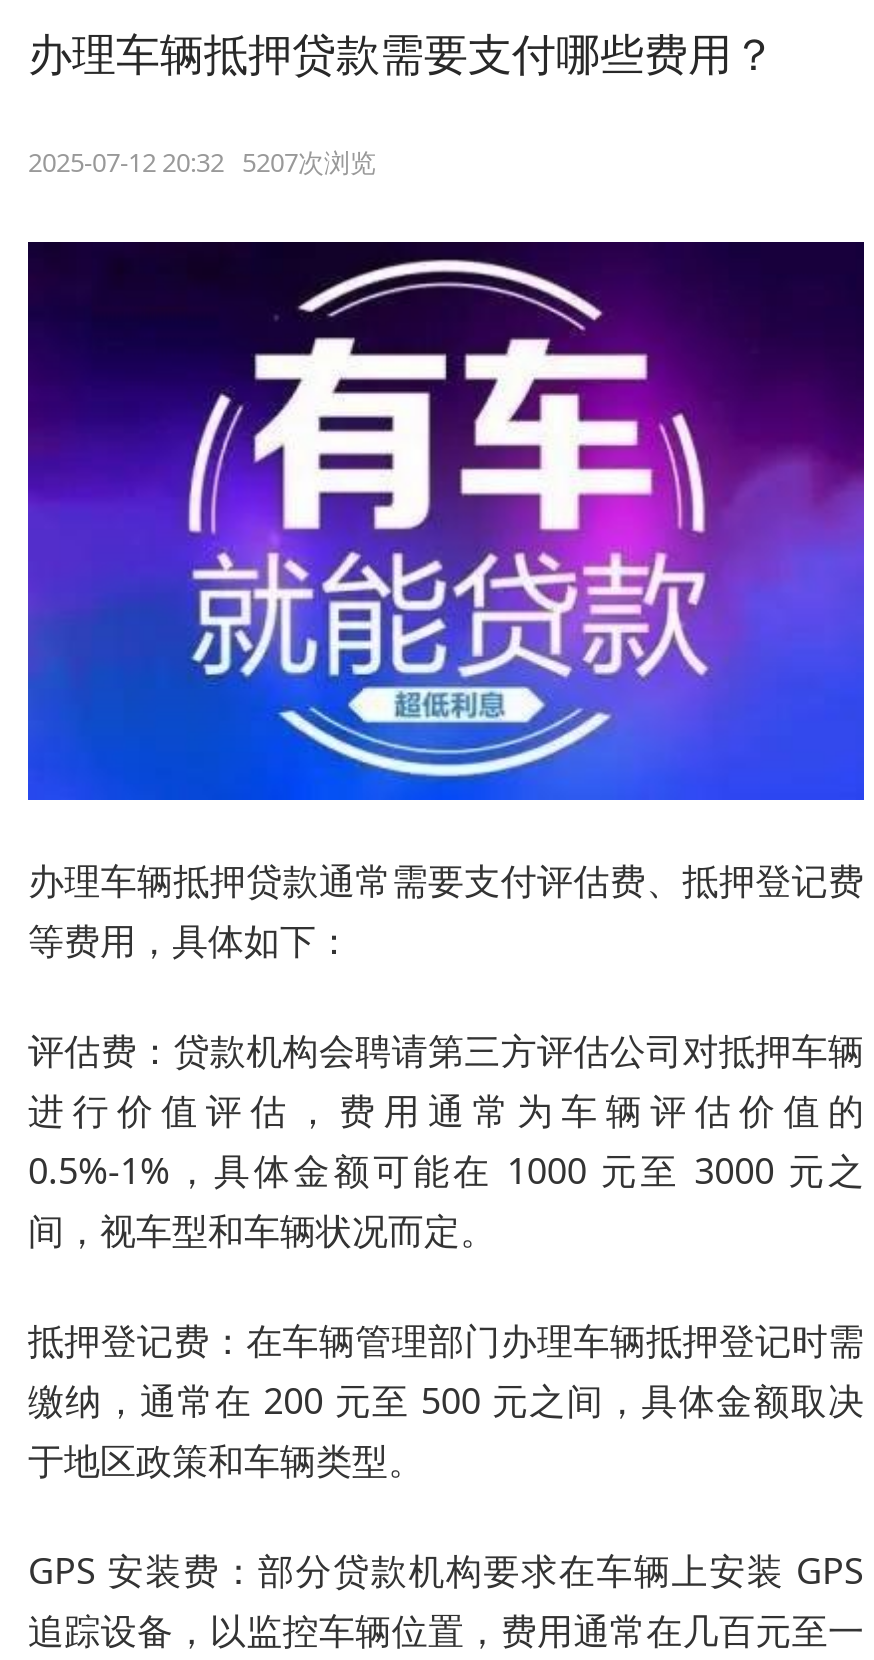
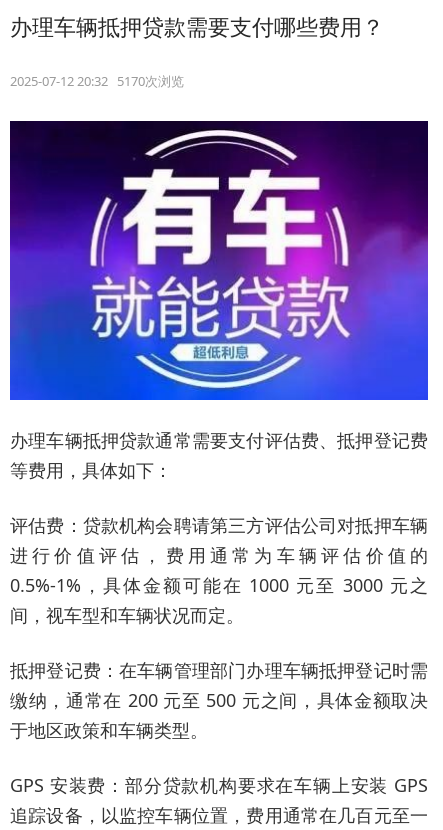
- 2025-07-12 20:32 5207次浏览
+ 2025-07-12 20:32 5170次浏览
